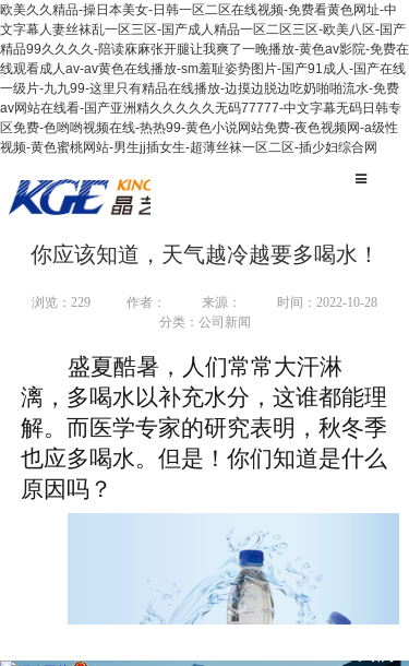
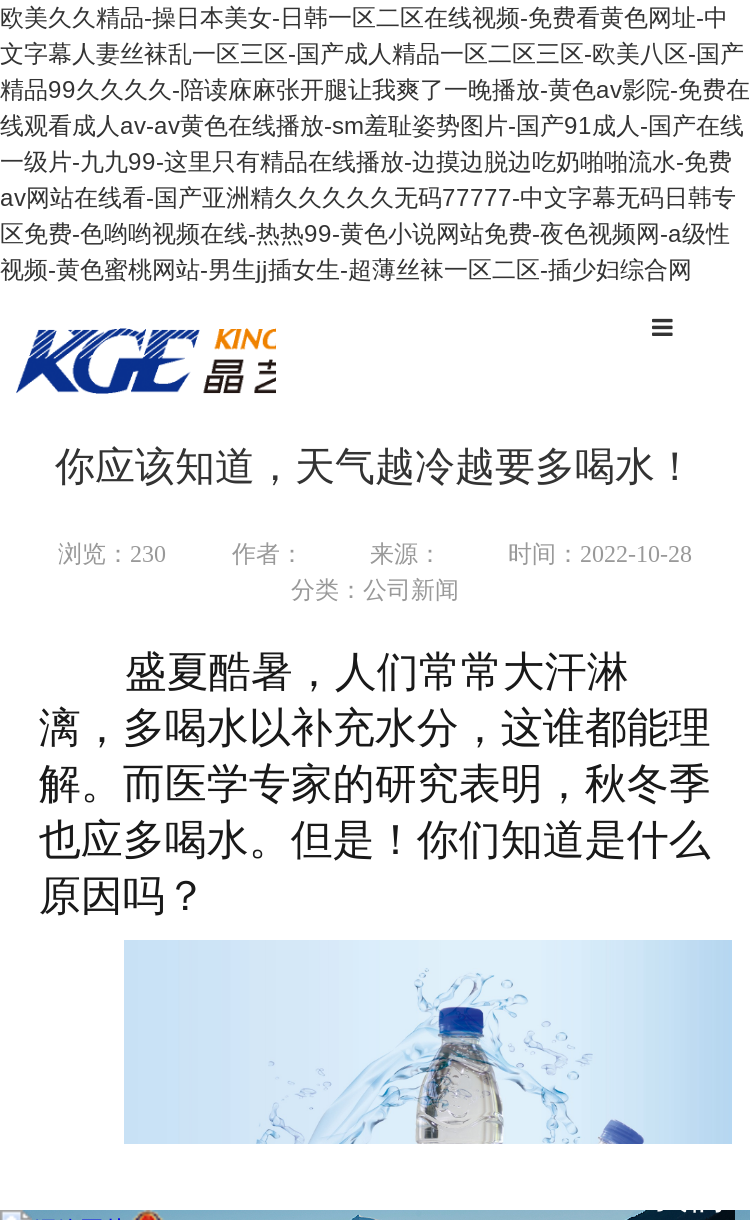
- 浏览：229
+ 浏览：230
